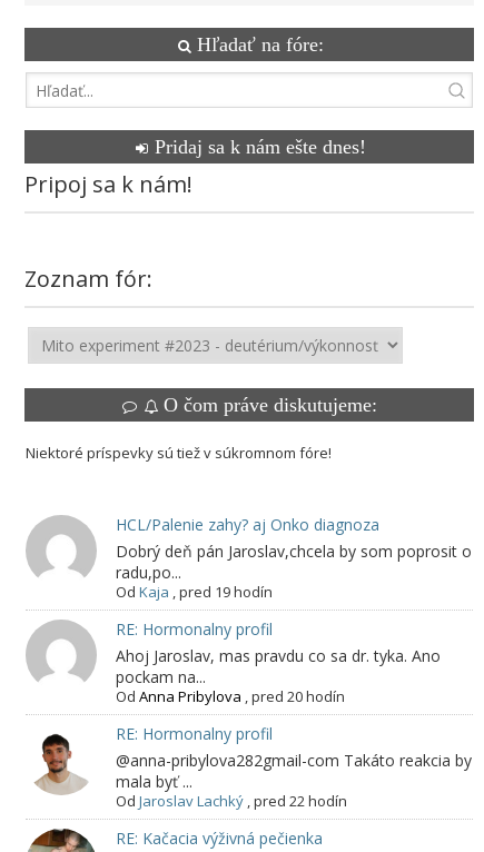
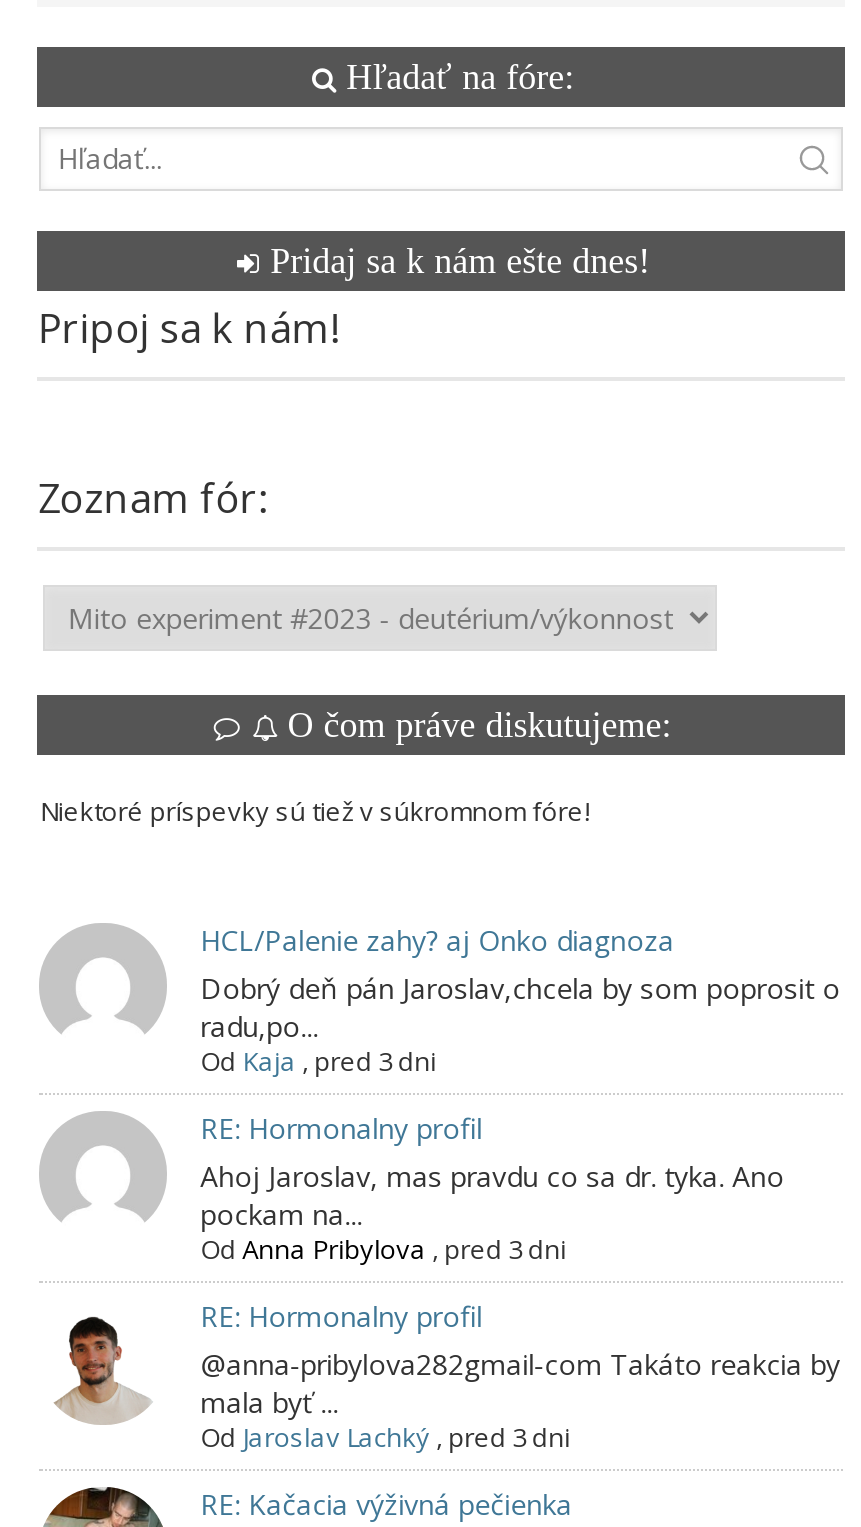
- Od Kaja, pred 19 hodín
+ Od Kaja, pred 3 dni

- Od Anna Pribylova, pred 20 hodín
+ Od Anna Pribylova, pred 3 dni

- Od Jaroslav Lachký, pred 22 hodín
+ Od Jaroslav Lachký, pred 3 dni
